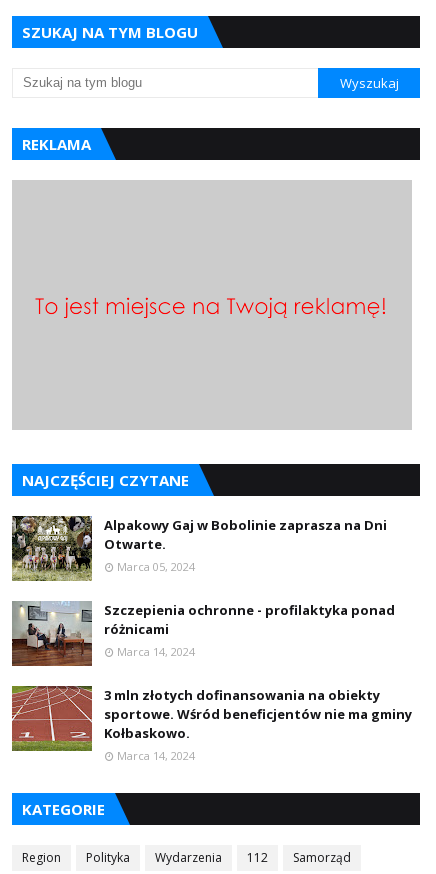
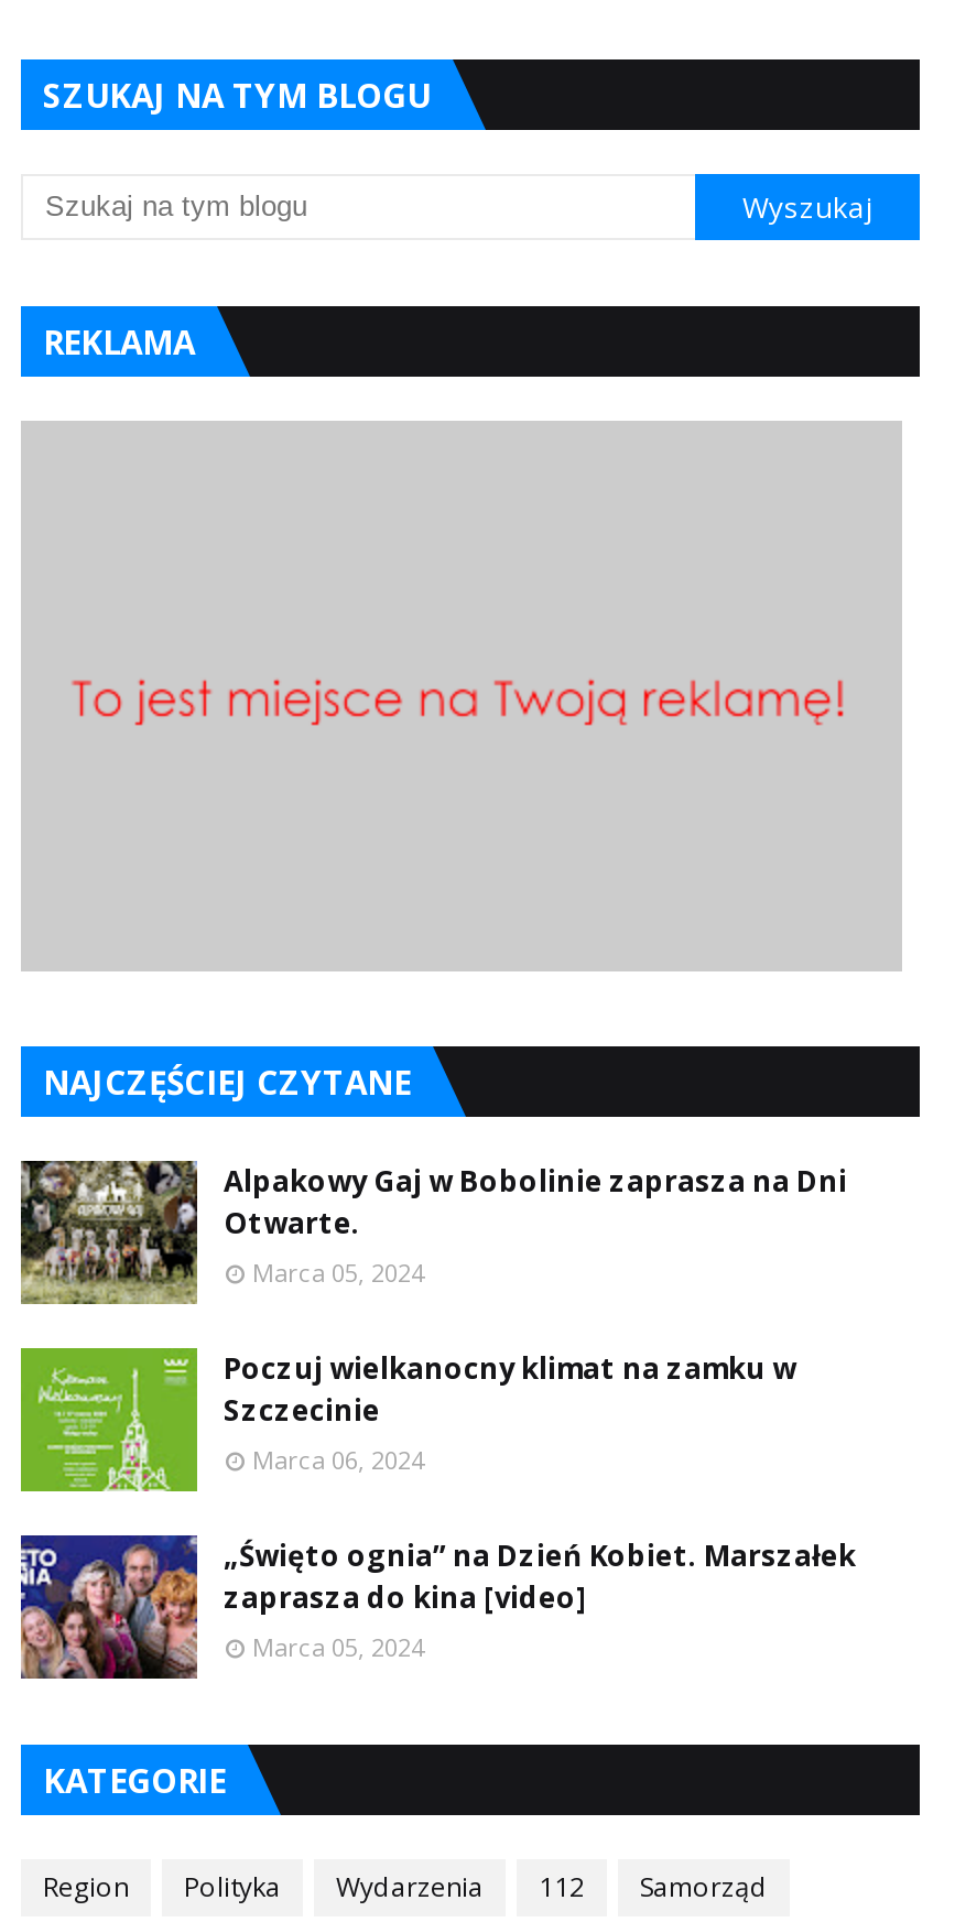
- [image]
- Szczepienia ochronne - profilaktyka ponad
- różnicami
- Marca 14, 2024
+ [image]
+ Poczuj wielkanocny klimat na zamku w
+ Szczecinie
+ Marca 06, 2024

- [image]
- 3 mln złotych dofinansowania na obiekty
- sportowe. Wśród beneficjentów nie ma gminy
- Kołbaskowo.
- Marca 14, 2024
+ [image]
+ „Święto ognia” na Dzień Kobiet. Marszałek
+ zaprasza do kina [video]
+ Marca 05, 2024
